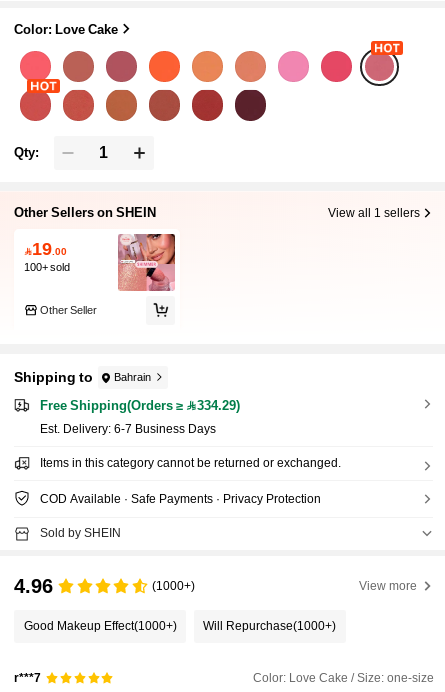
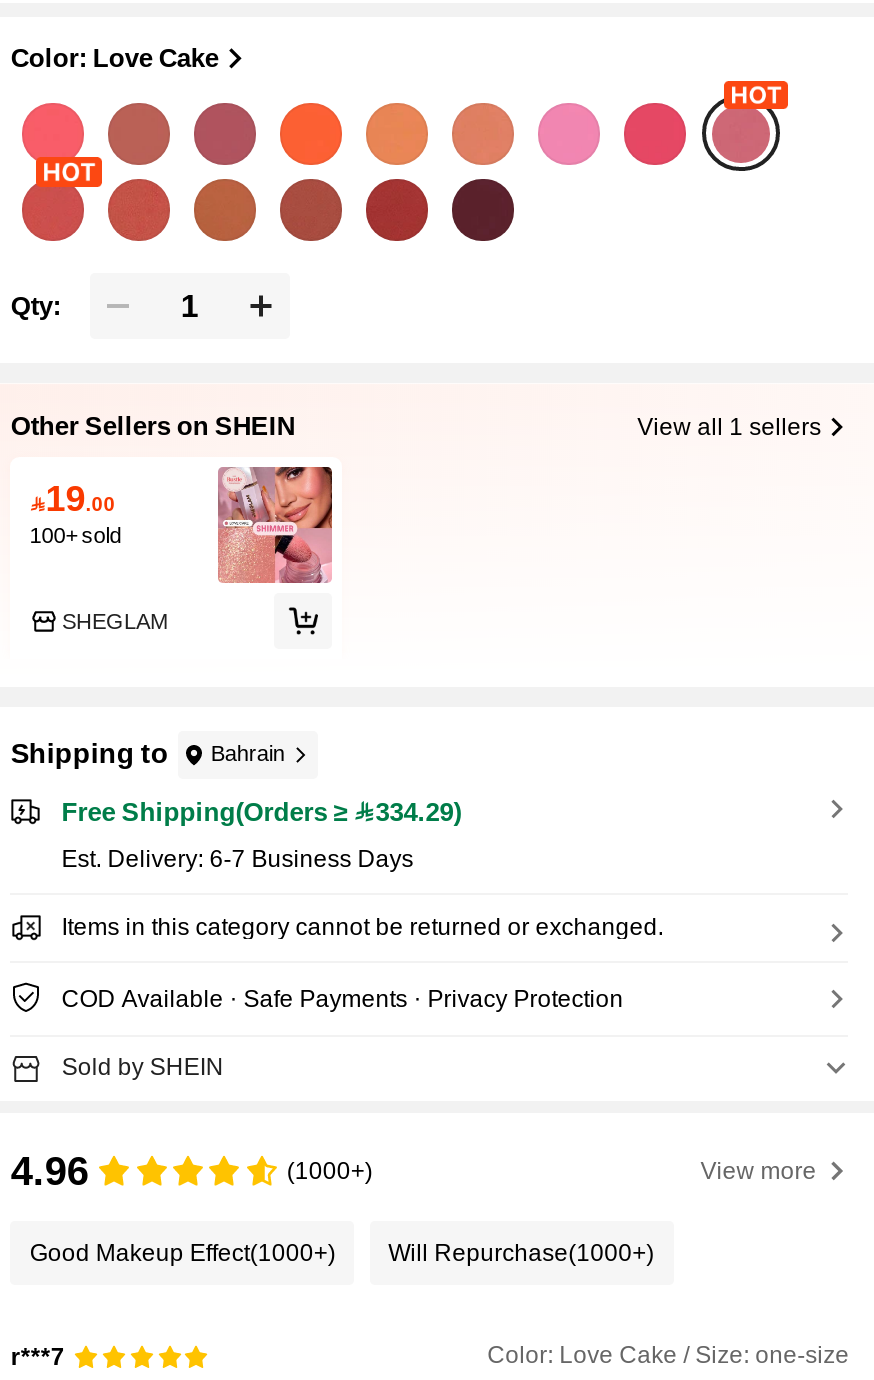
- Other Seller
+ SHEGLAM
